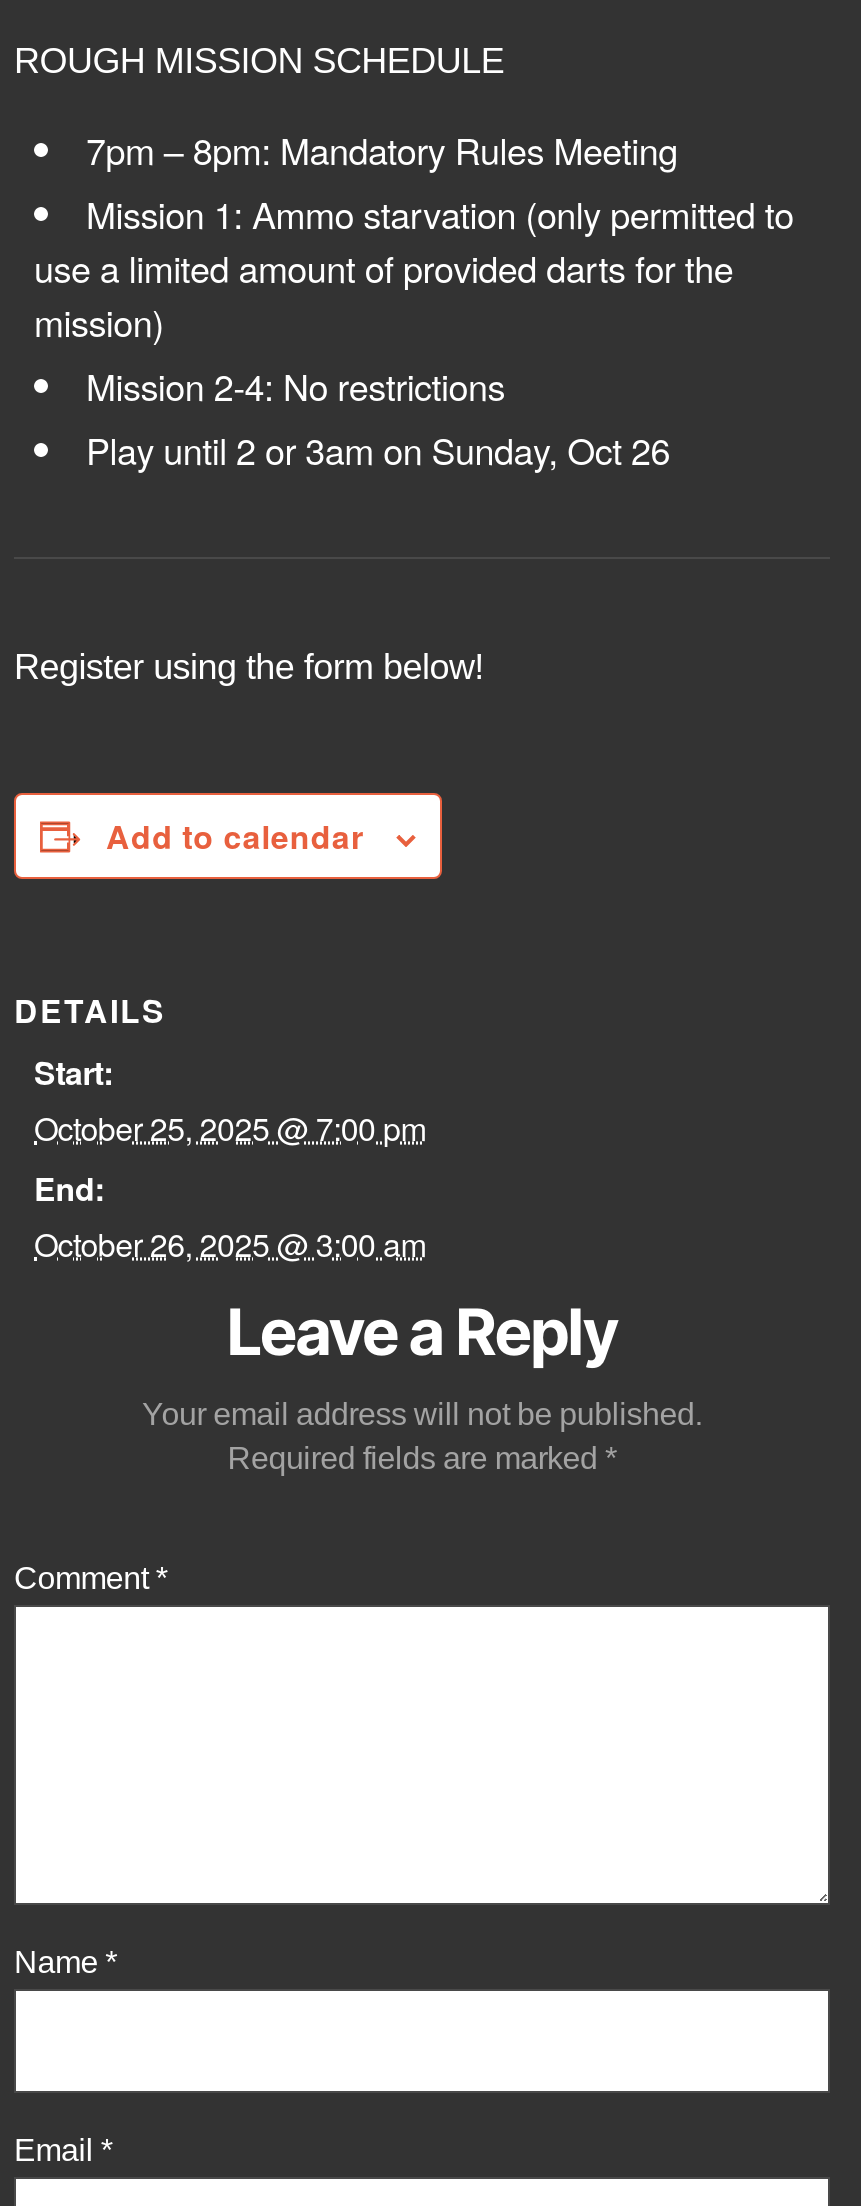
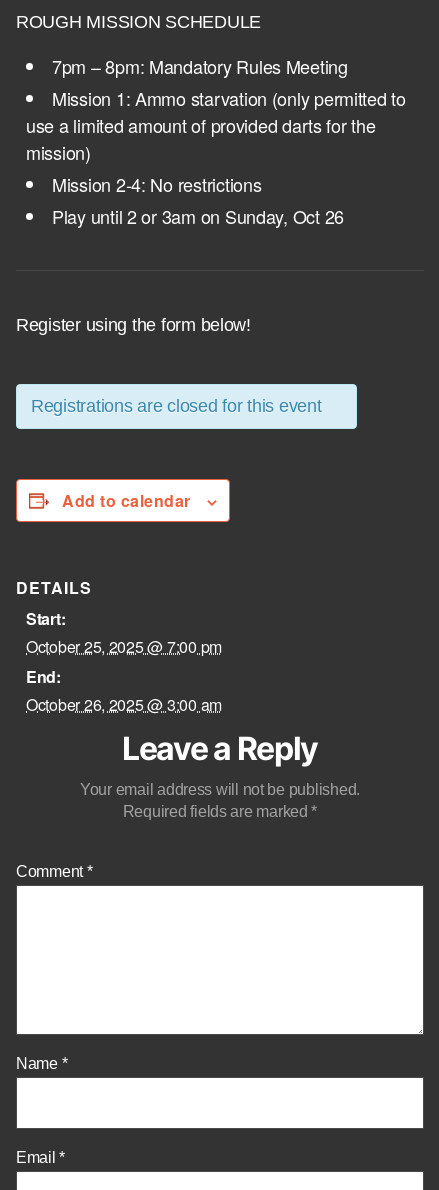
+ Registrations are closed for this event
